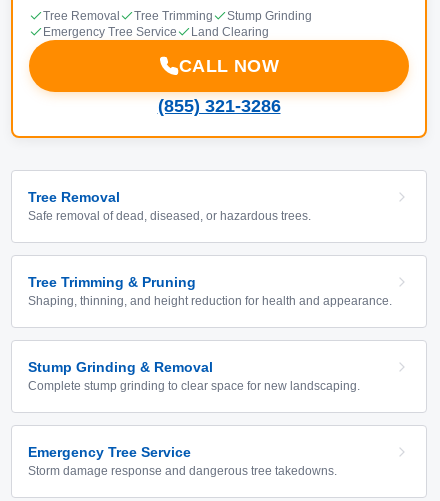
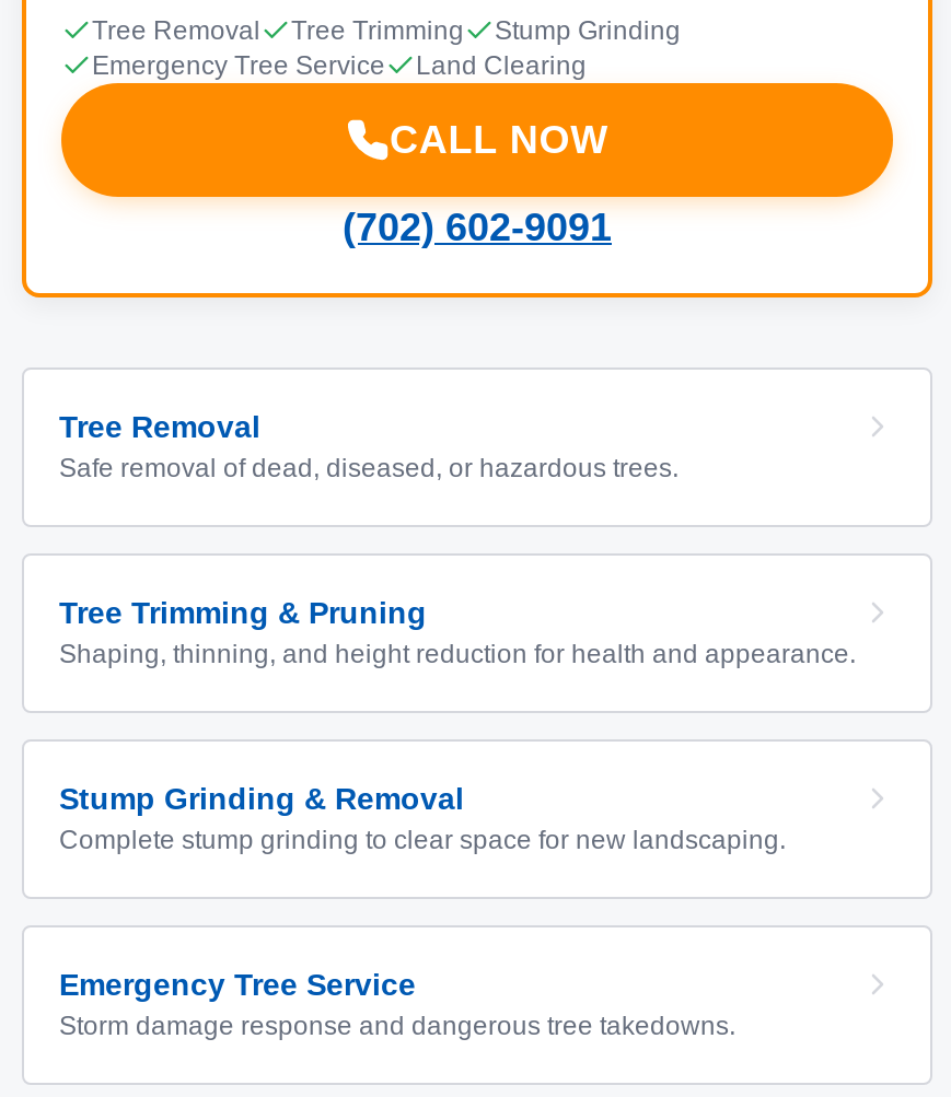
- (855) 321-3286
+ (702) 602-9091
